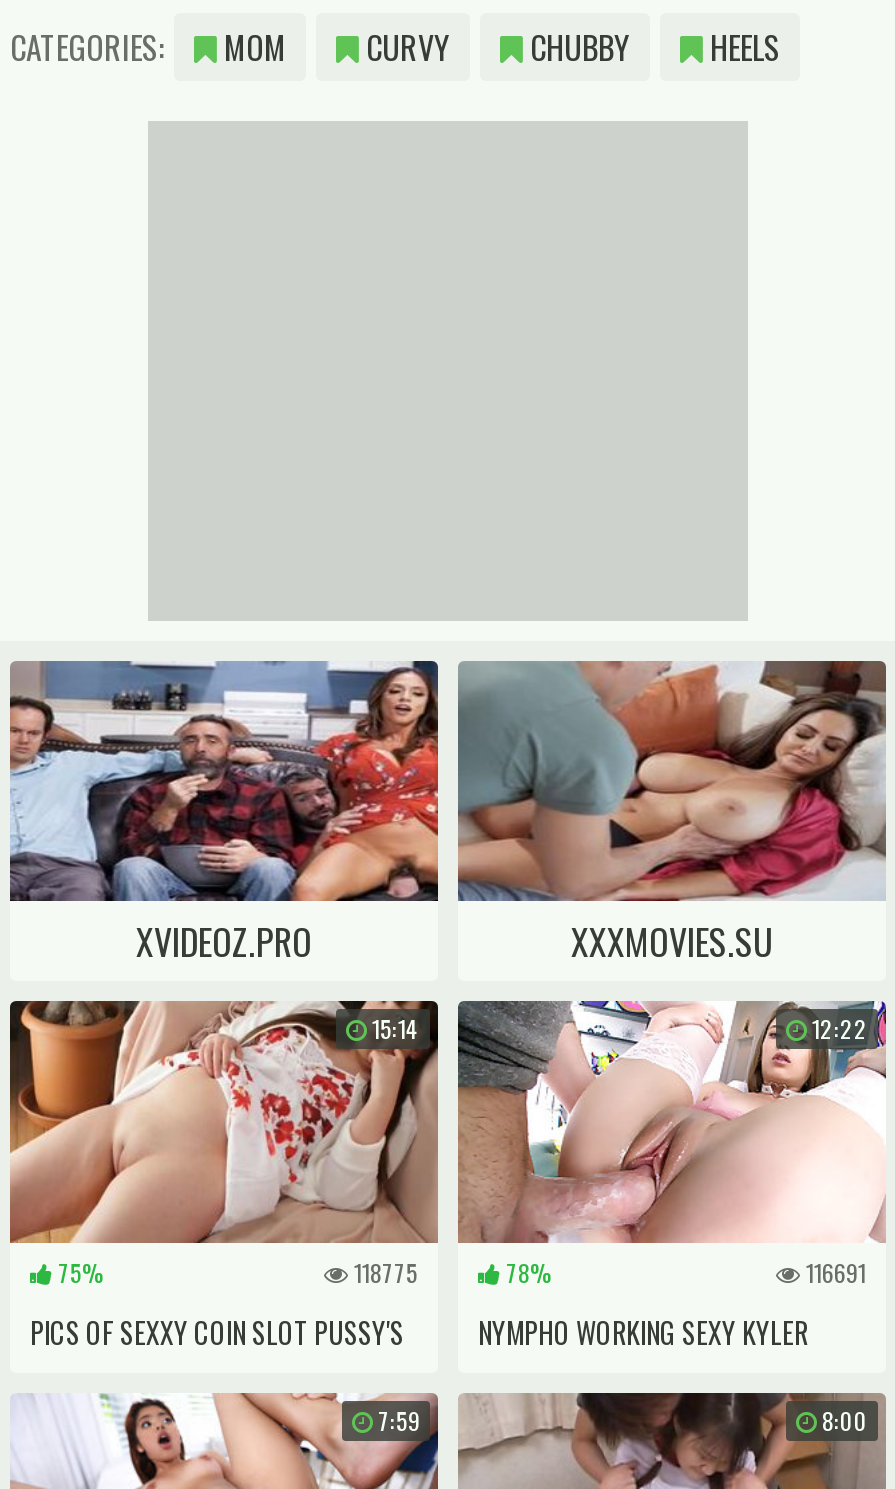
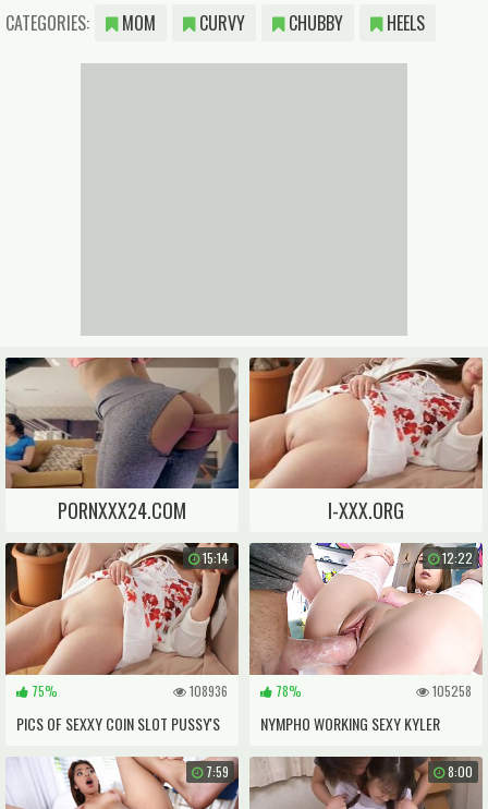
- [image]
- XVIDEOZ.PRO
- XXXMOVIES.SU
+ [image]
+ PORNXXX24.COM
+ I-XXX.ORG

- [image]
+ [image]

- 118775
+ 108936

- 116691
+ 105258
